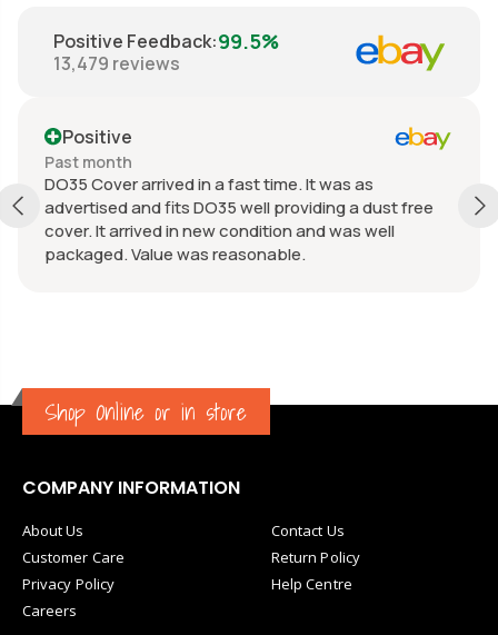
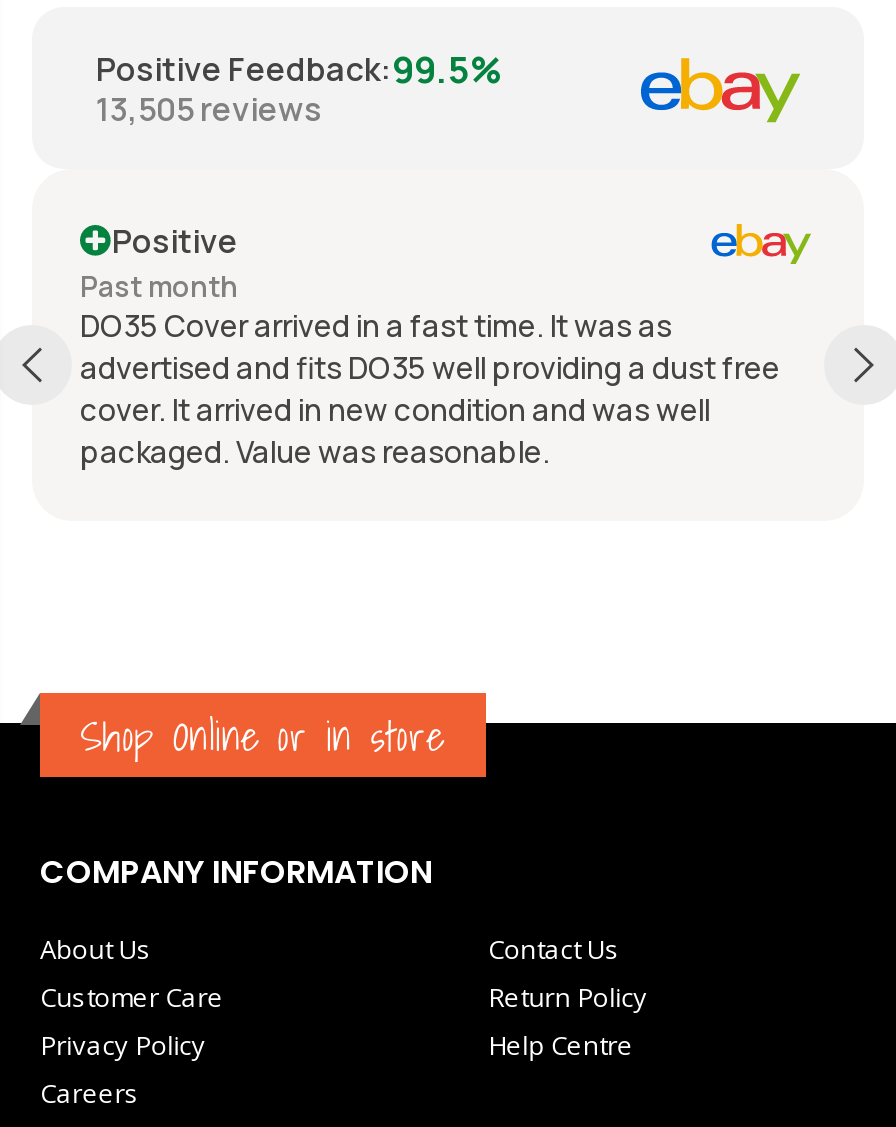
- 13,479 reviews
+ 13,505 reviews
